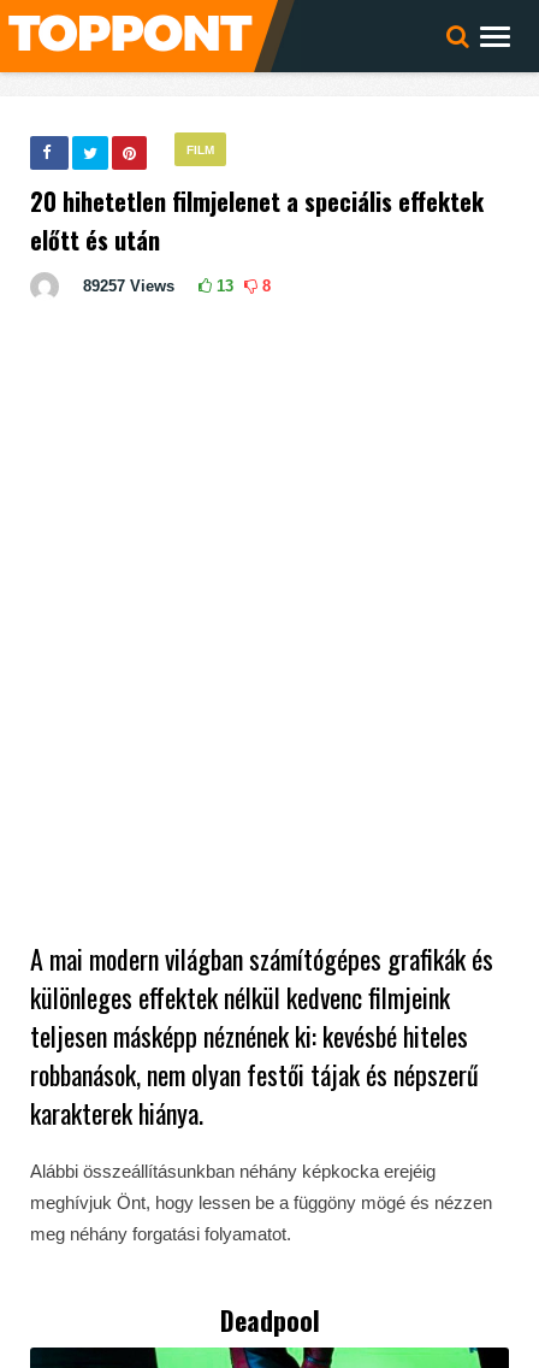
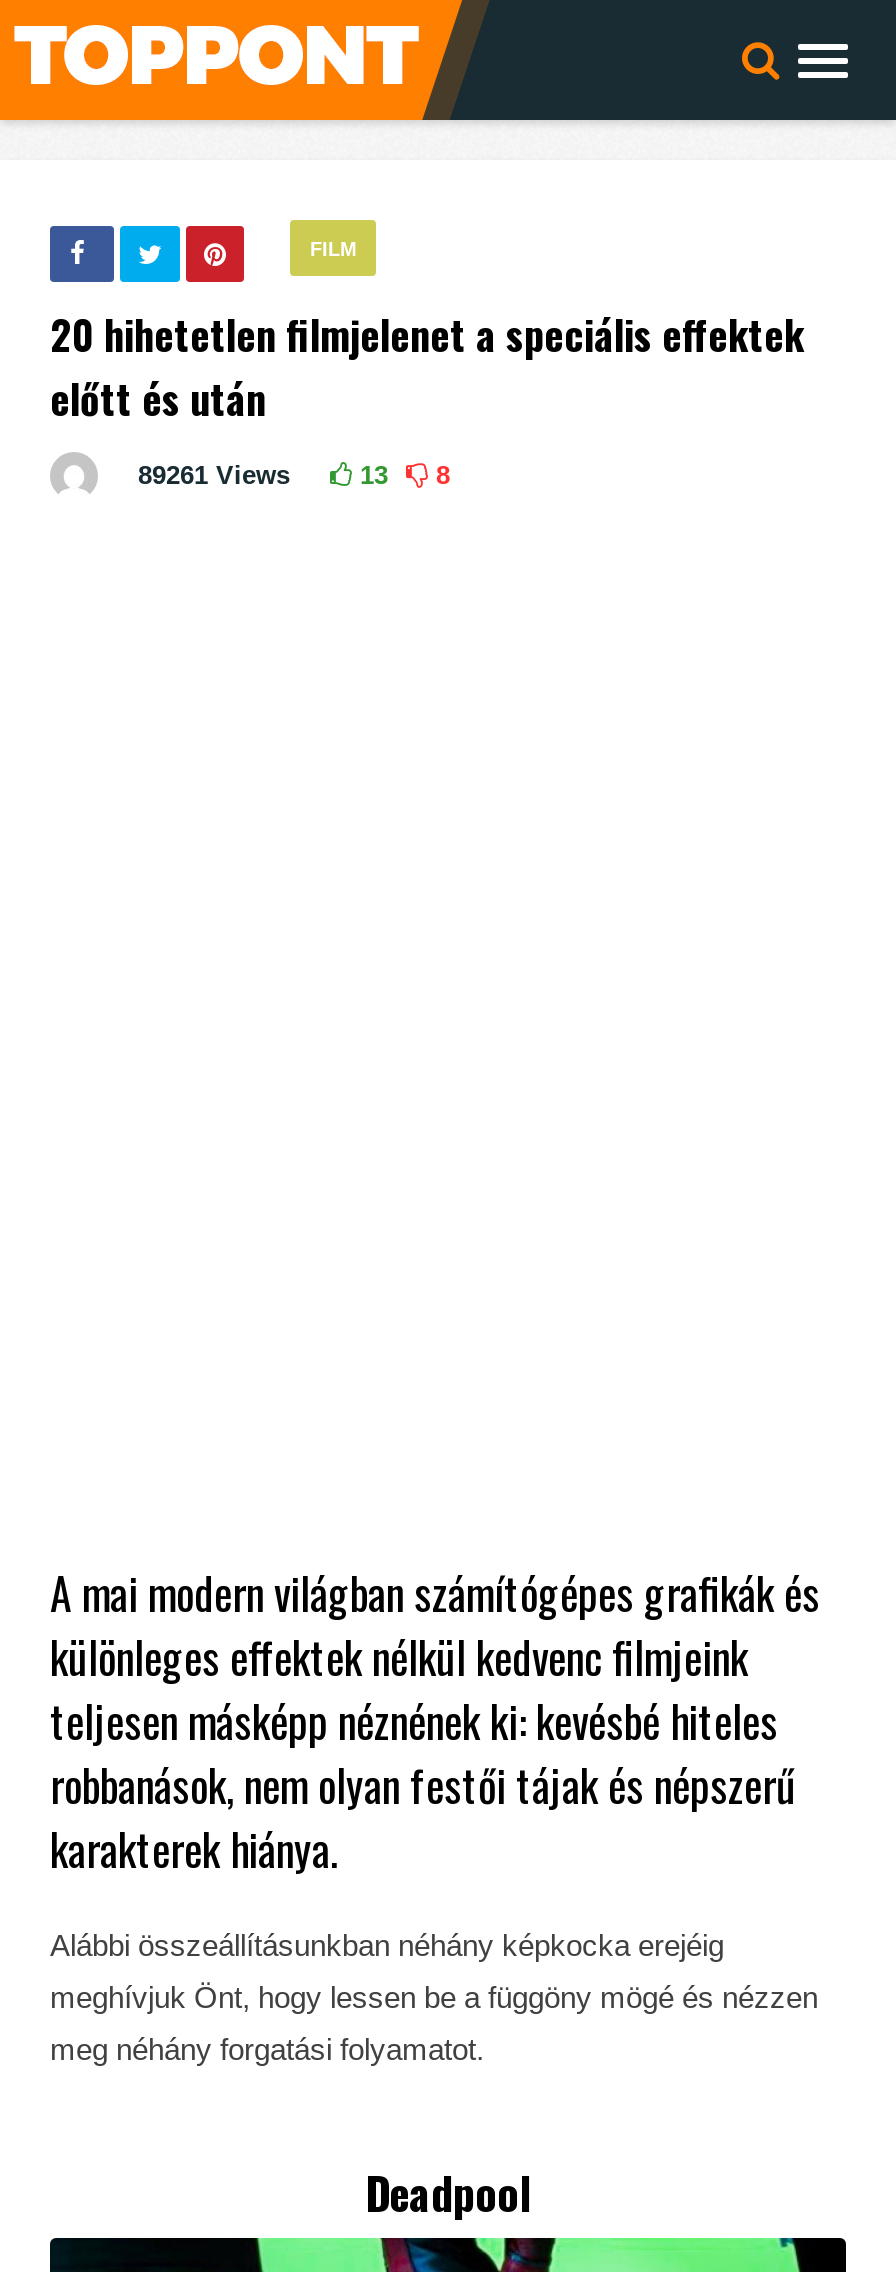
- 89257 Views
+ 89261 Views
